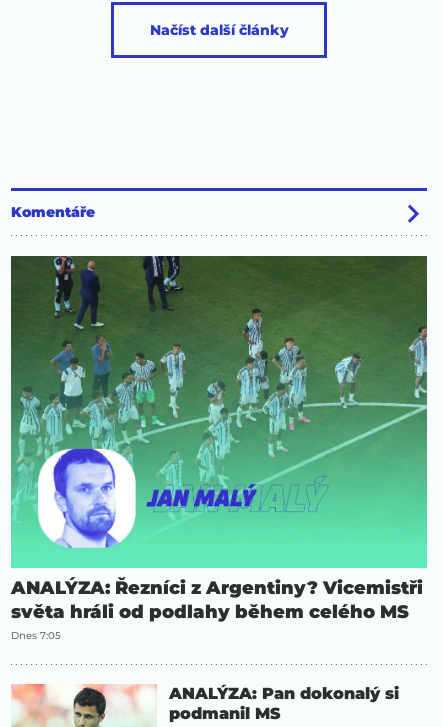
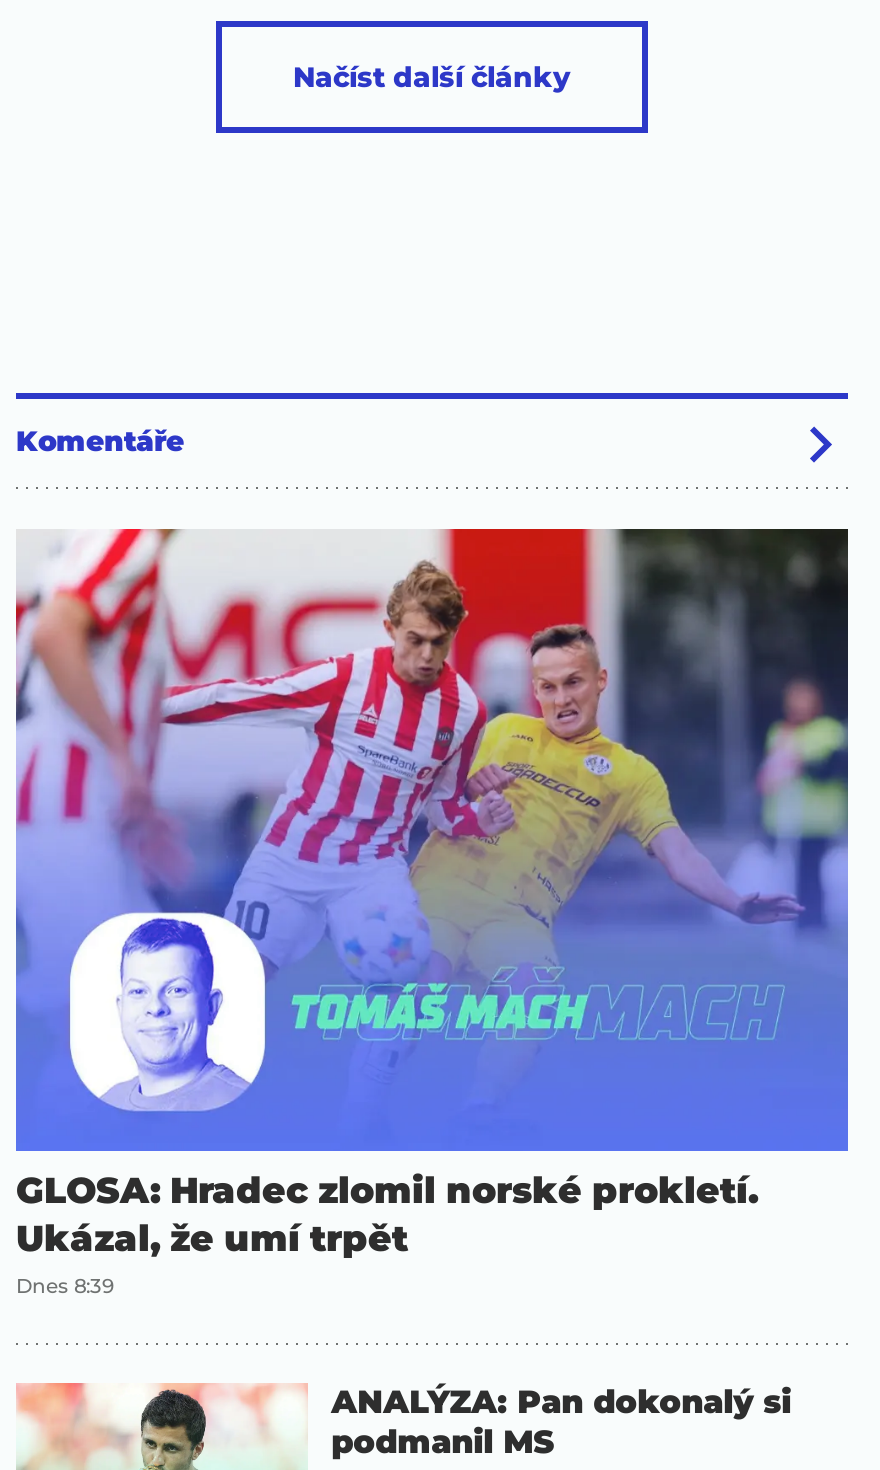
- [image]
- ANALÝZA: Řezníci z Argentiny? Vicemistři
- světa hráli od podlahy během celého MS
- Dnes 7:05
+ [image]
+ GLOSA: Hradec zlomil norské prokletí.
+ Ukázal, že umí trpět
+ Dnes 8:39
